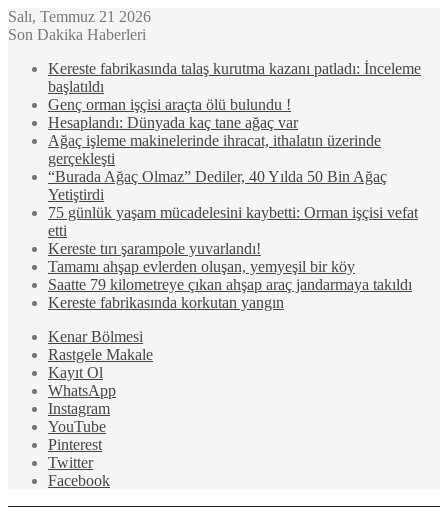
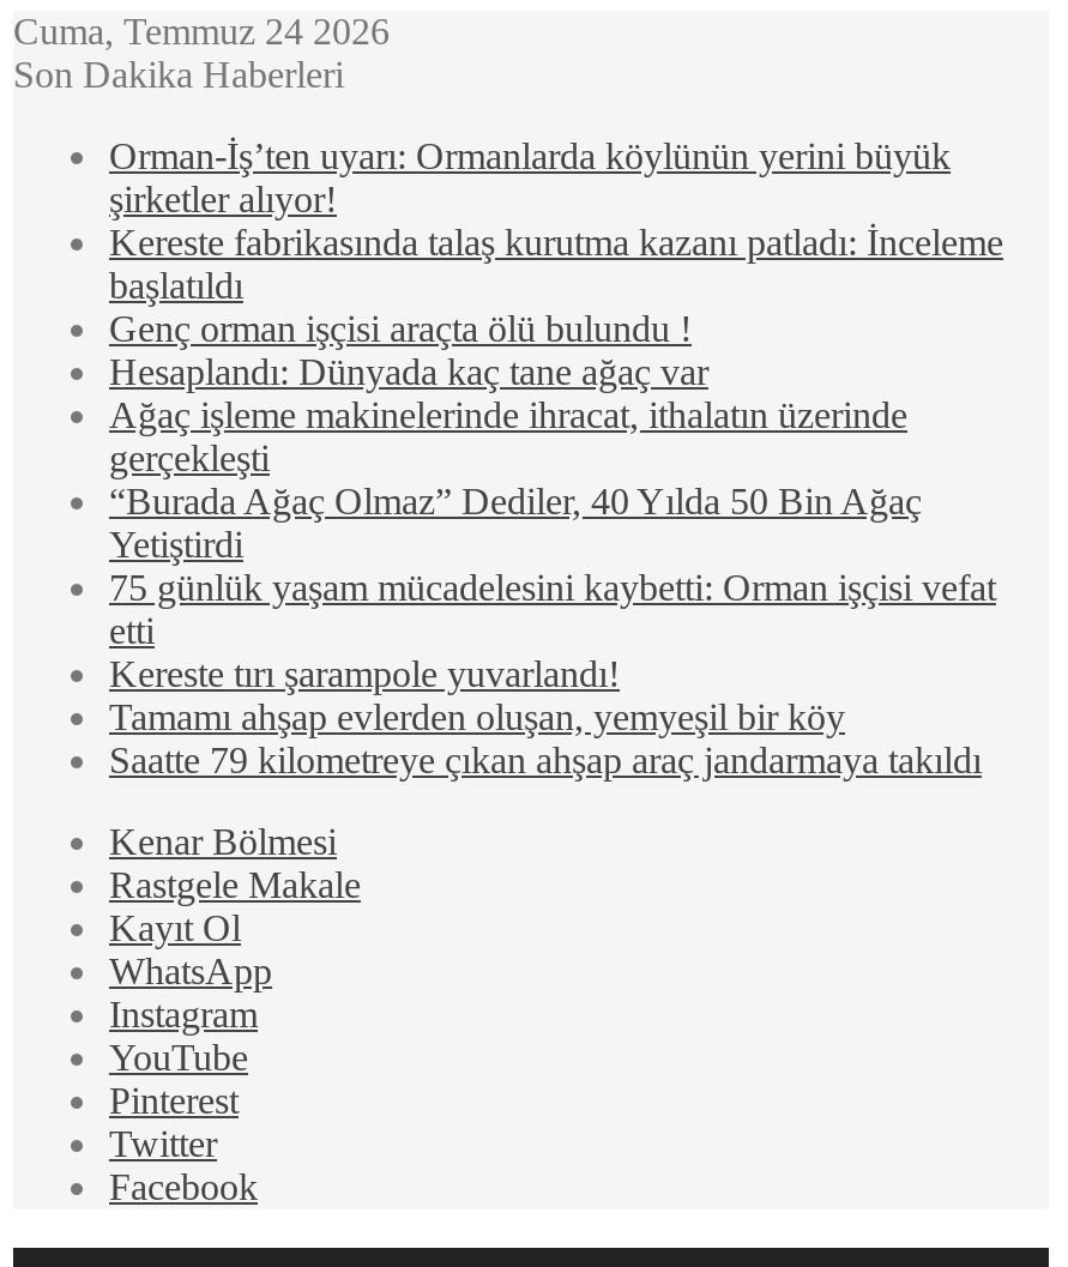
- Salı, Temmuz 21 2026
+ Cuma, Temmuz 24 2026

+ Orman-İş’ten uyarı: Ormanlarda köylünün yerini büyük
+ şirketler alıyor!

moved down: Kereste fabrikasında talaş kurutma kazanı patladı: İnceleme | başlatıldı | Genç orman işçisi araçta ölü bulundu ! | ... | Tamamı ahşap evlerden oluşan, yemyeşil bir köy | Saatte 79 kilometreye çıkan ahşap araç jandarmaya takıldı

- Kereste fabrikasında korkutan yangın
